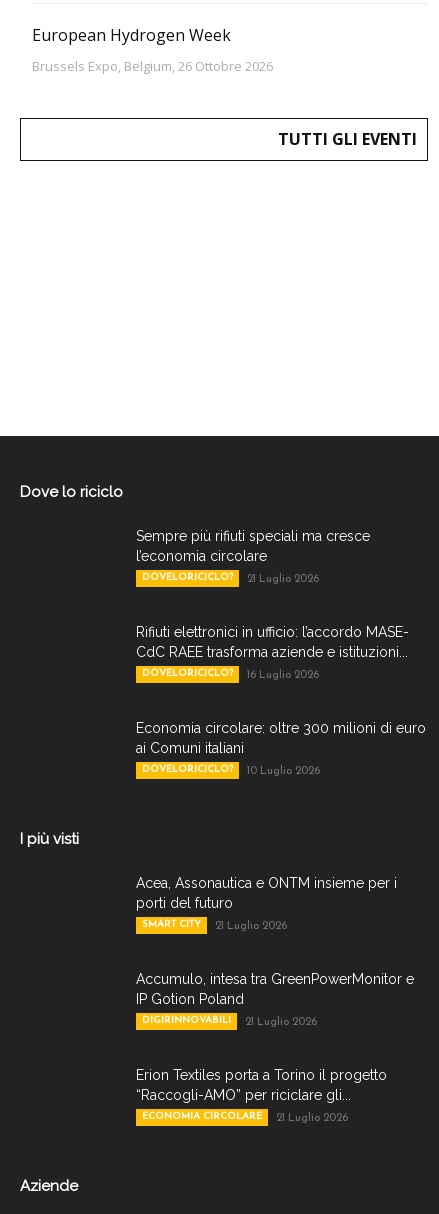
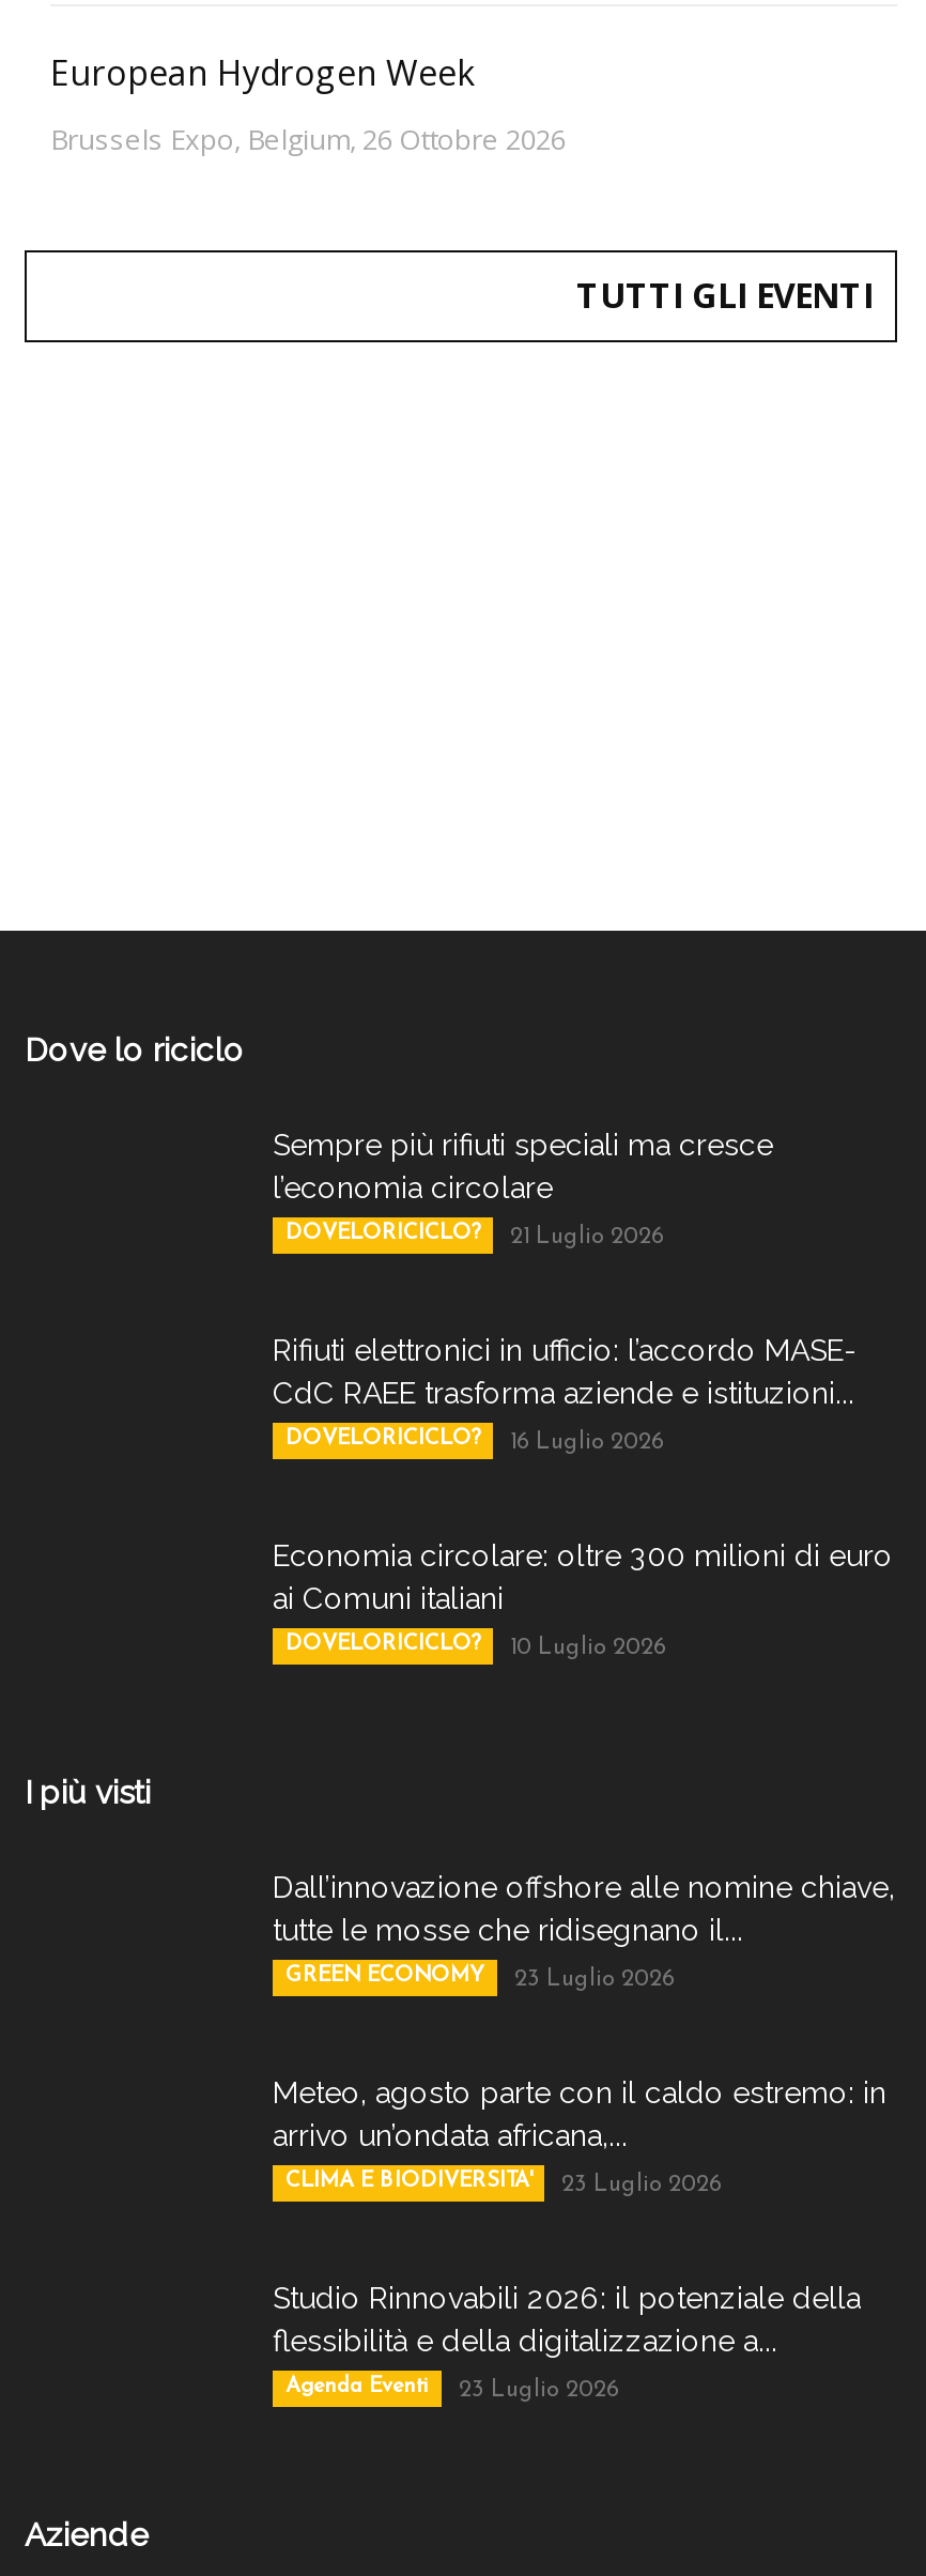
- Acea, Assonautica e ONTM insieme per i
- porti del futuro
+ Dall’innovazione offshore alle nomine chiave,
+ tutte le mosse che ridisegnano il...

- SMART CITY
- 21 Luglio 2026
+ GREEN ECONOMY
+ 23 Luglio 2026

- Accumulo, intesa tra GreenPowerMonitor e
- IP Gotion Poland
+ Meteo, agosto parte con il caldo estremo: in
+ arrivo un’ondata africana,...

- DIGIRINNOVABILI
- 21 Luglio 2026
+ CLIMA E BIODIVERSITA'
+ 23 Luglio 2026

- Erion Textiles porta a Torino il progetto
- “Raccogli-AMO” per riciclare gli...
+ Studio Rinnovabili 2026: il potenziale della
+ flessibilità e della digitalizzazione a...

- ECONOMIA CIRCOLARE
- 21 Luglio 2026
+ Agenda Eventi
+ 23 Luglio 2026
